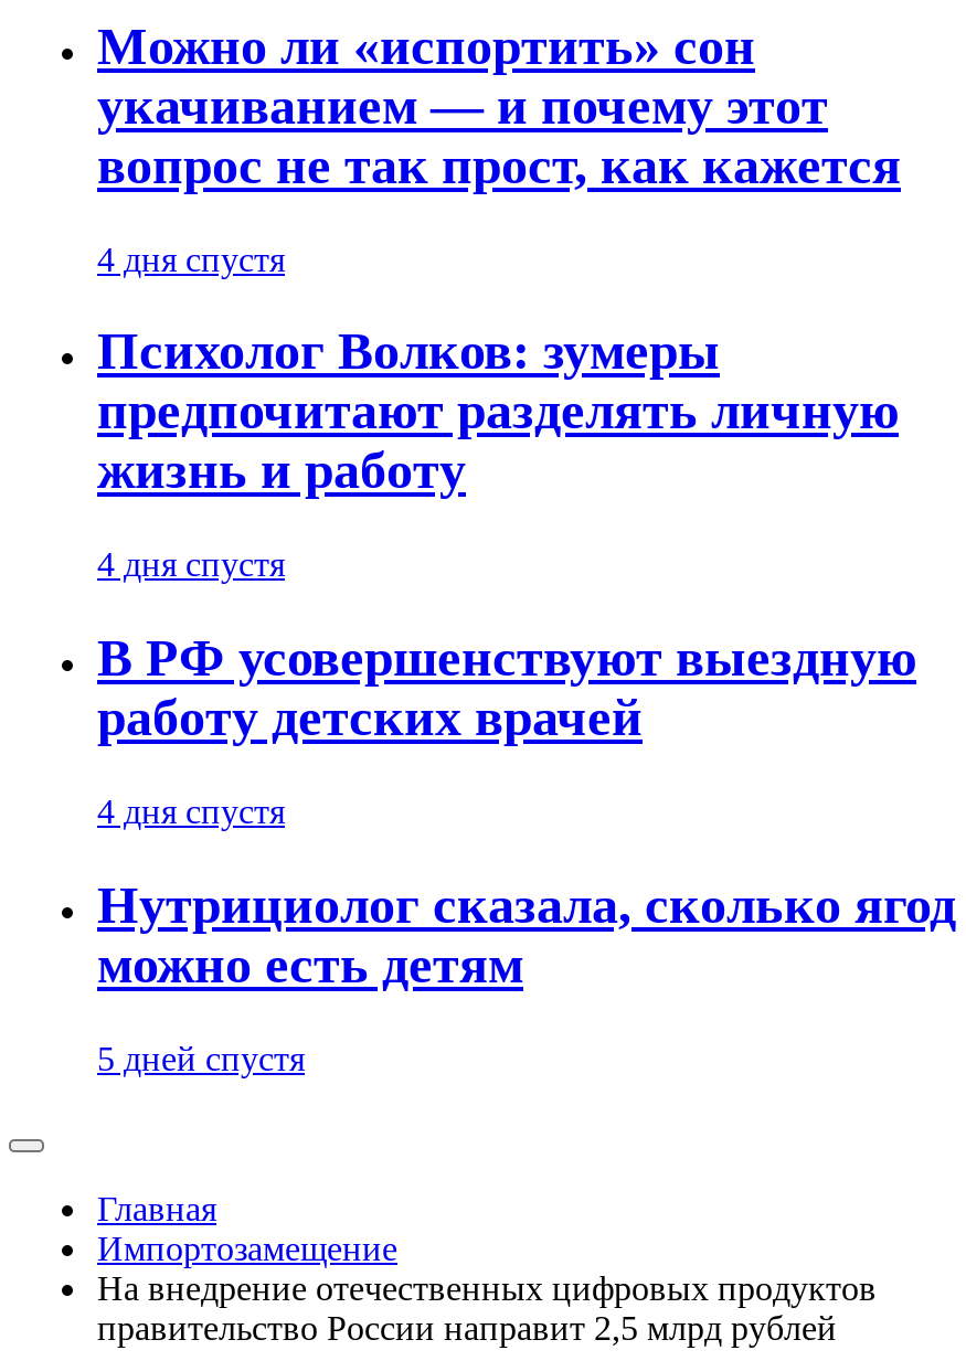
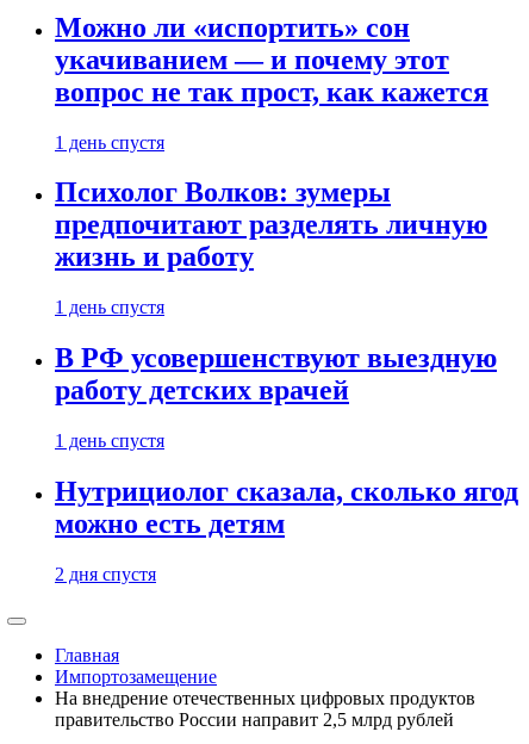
- 4 дня спустя
+ 1 день спустя

- 4 дня спустя
+ 1 день спустя

- 4 дня спустя
+ 1 день спустя

- 5 дней спустя
+ 2 дня спустя
